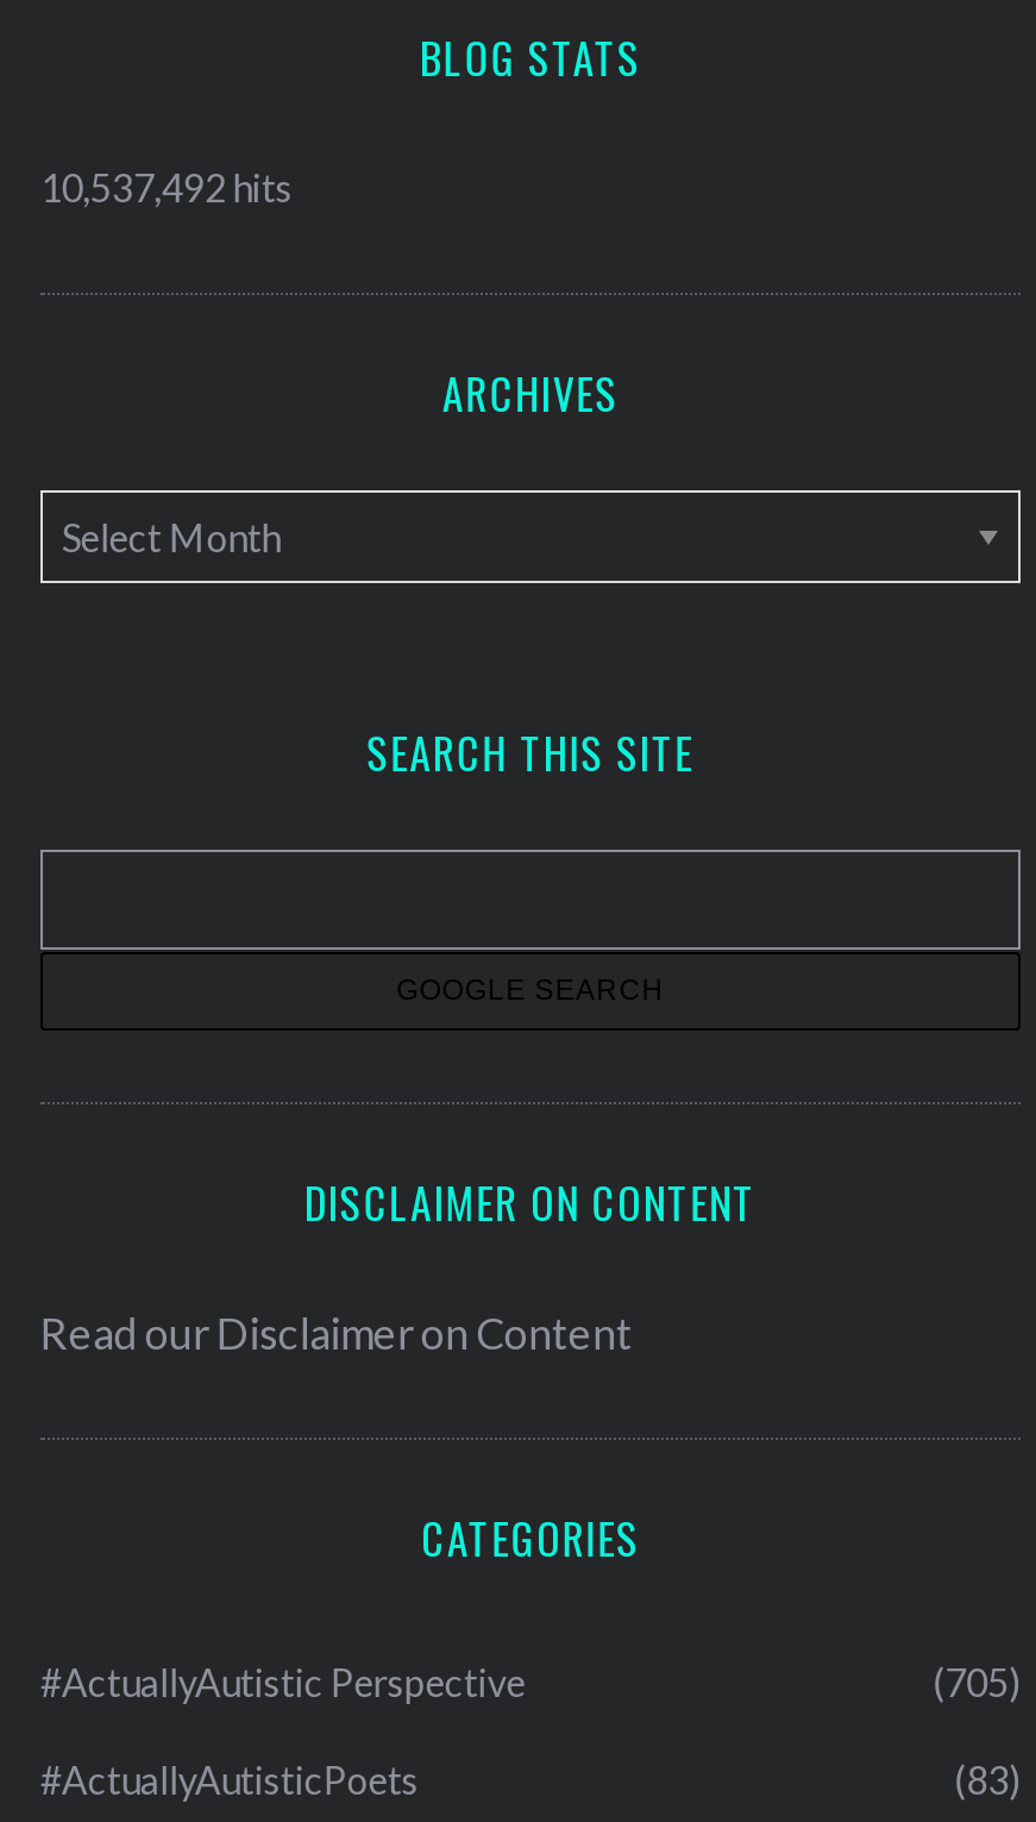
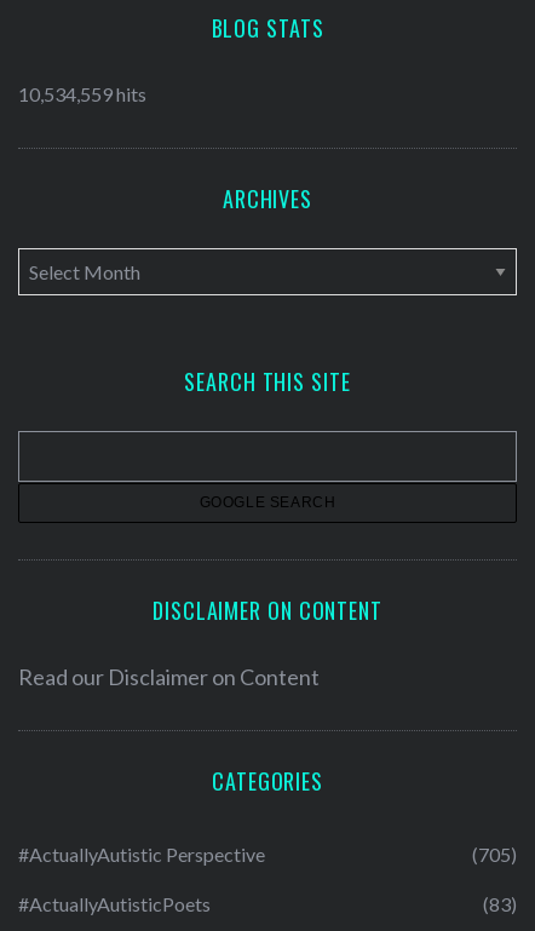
- 10,537,492 hits
+ 10,534,559 hits
